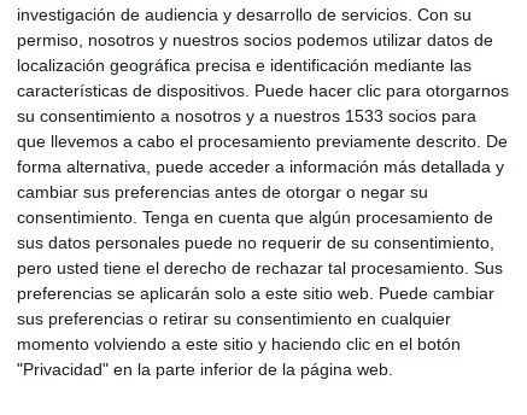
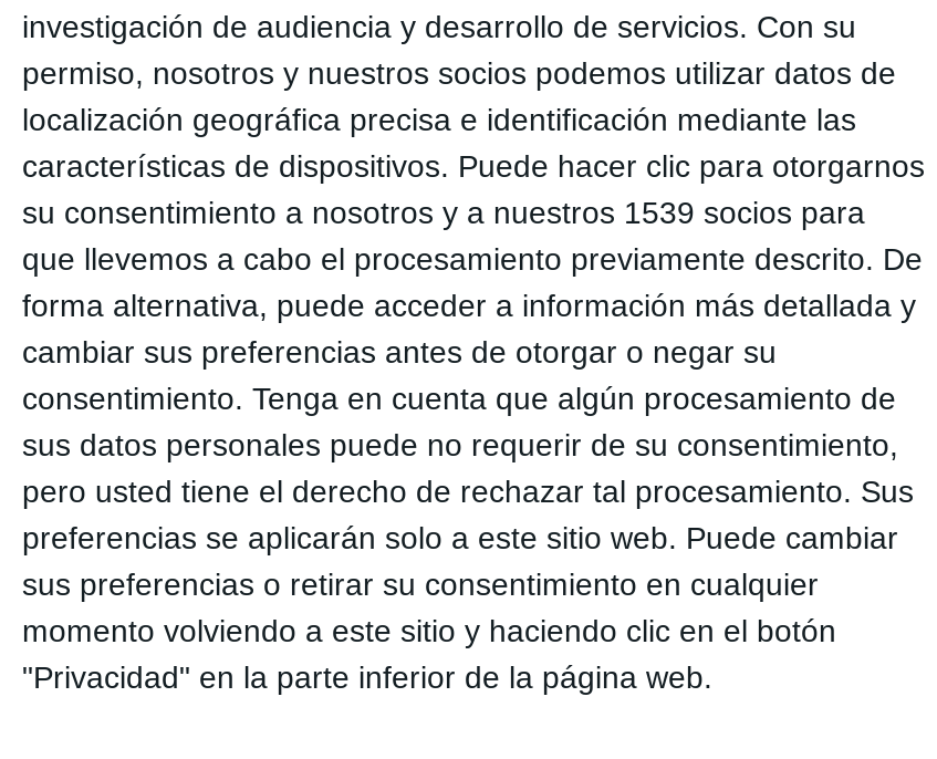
- su consentimiento a nosotros y a nuestros 1533 socios para
+ su consentimiento a nosotros y a nuestros 1539 socios para
